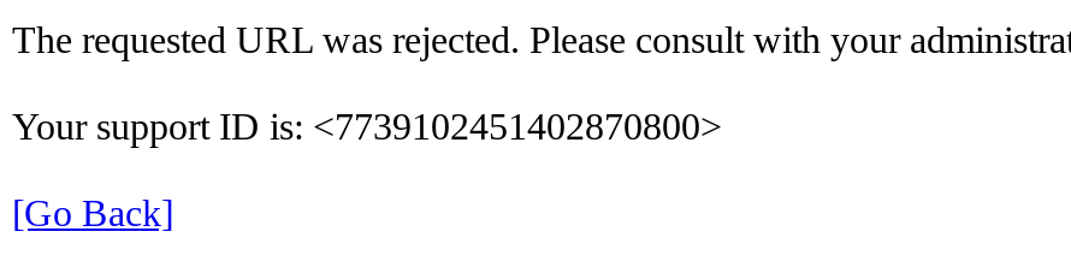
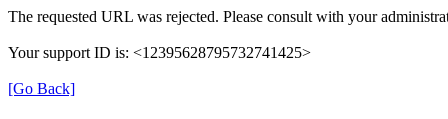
- Your support ID is: <7739102451402870800>
+ Your support ID is: <12395628795732741425>
